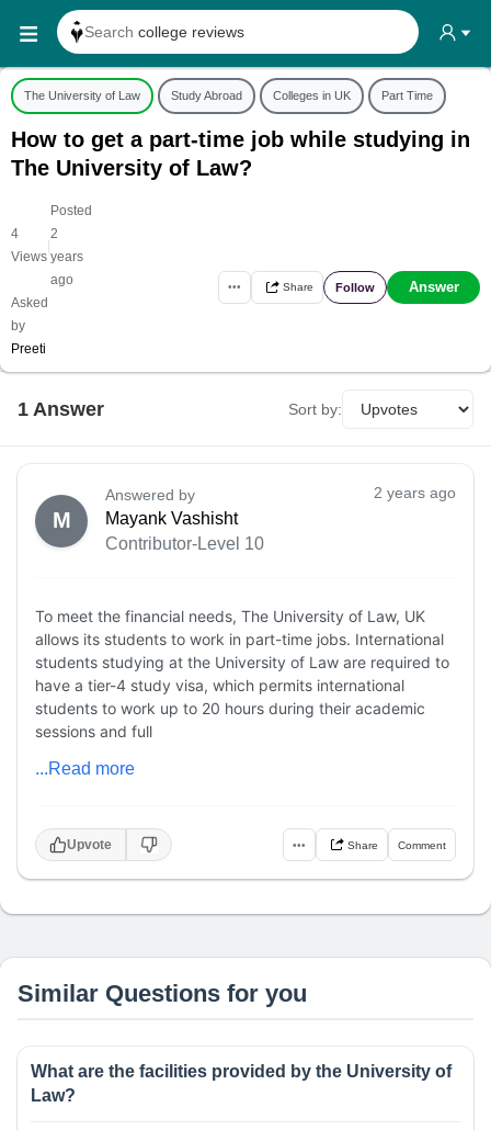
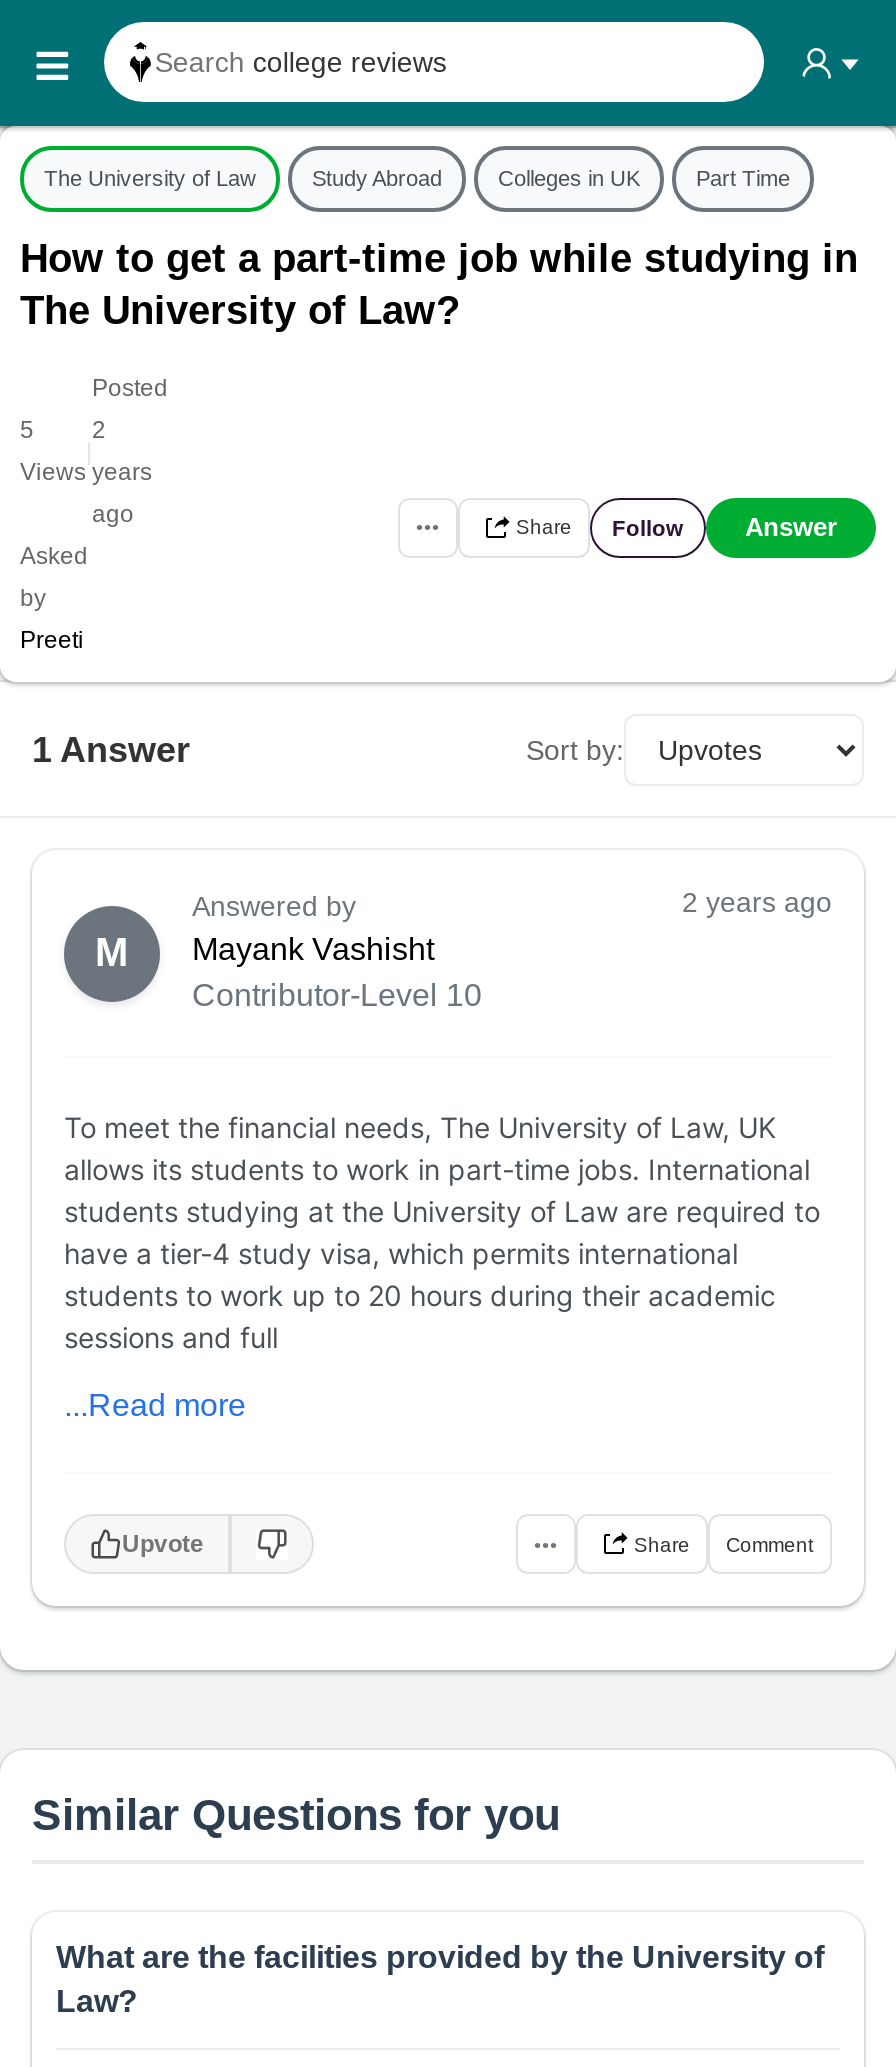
- 4
+ 5
